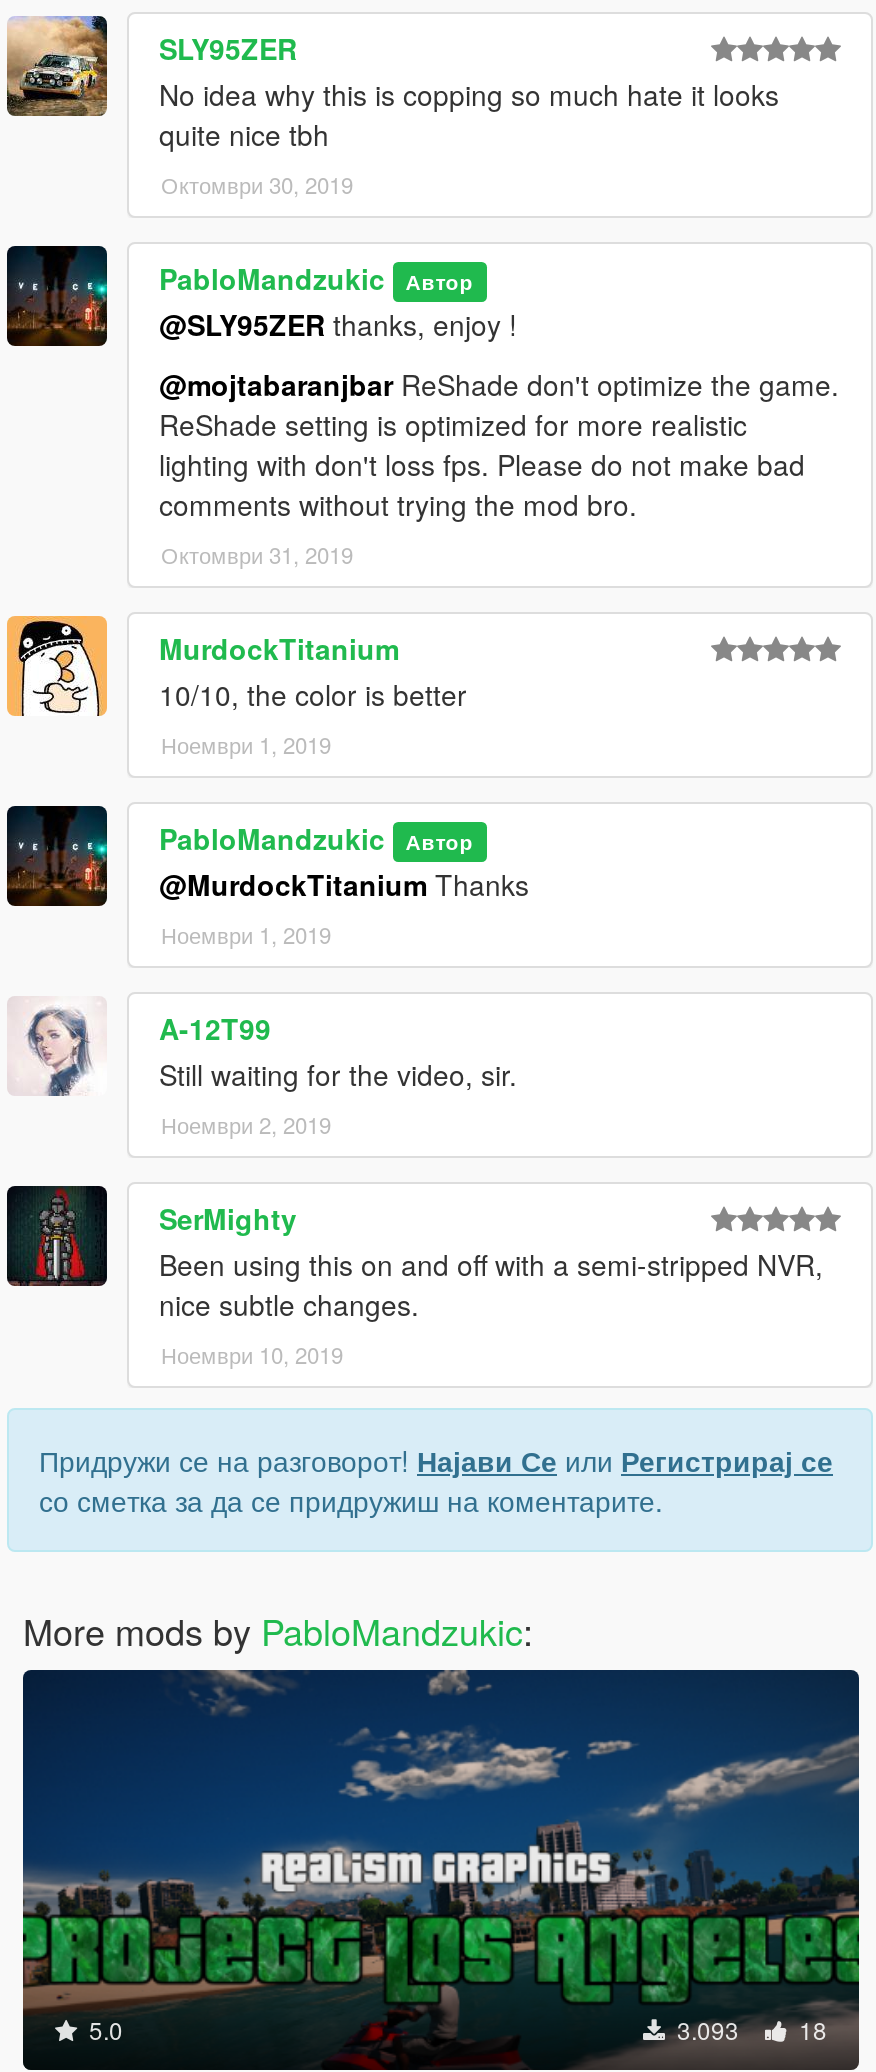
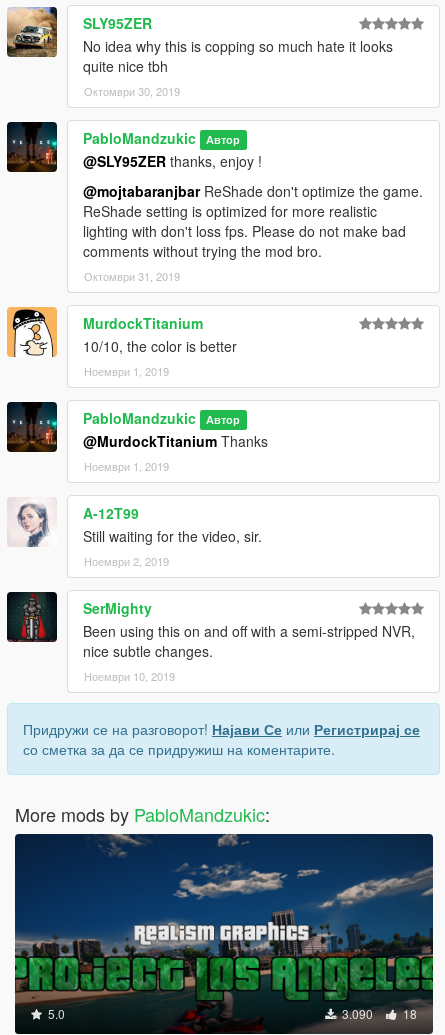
- 3.093 18
+ 3.090 18
